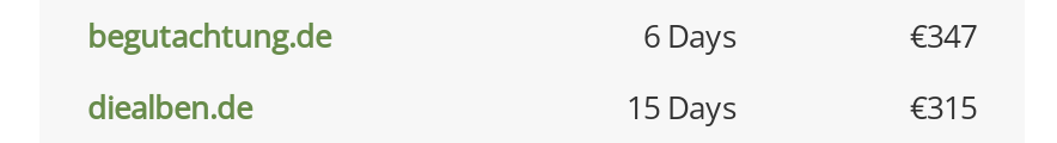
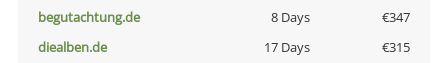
- 6 Days
+ 8 Days

- 15 Days
+ 17 Days
